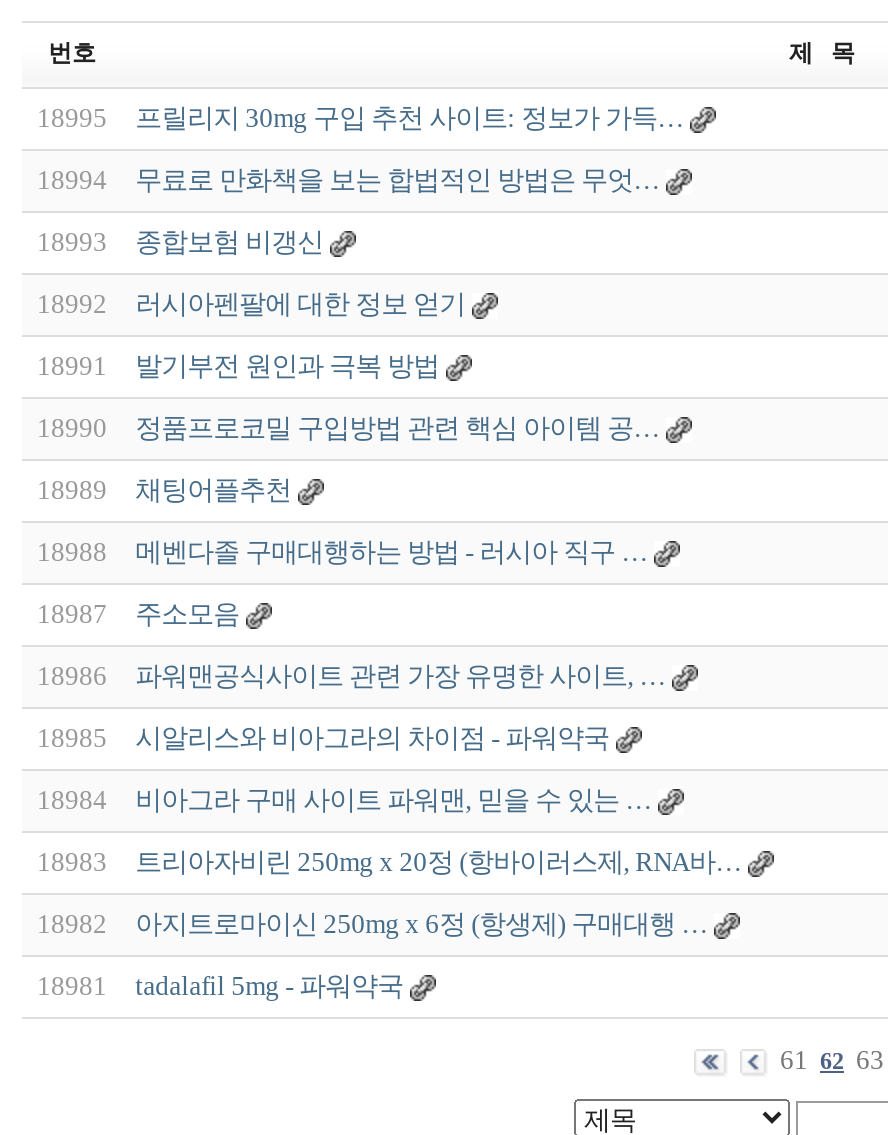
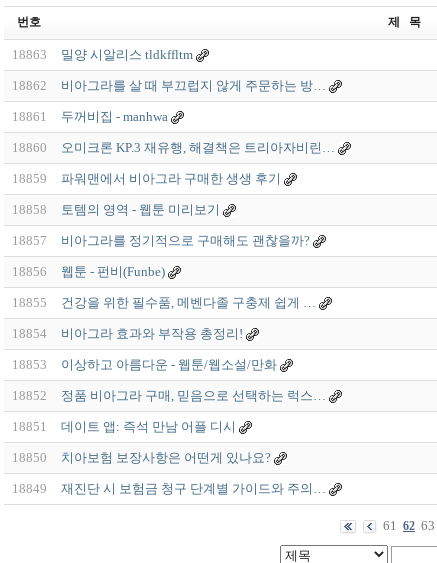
- 18995
- 프릴리지 30mg 구입 추천 사이트: 정보가 가득…
+ 18863
+ 밀양 시알리스 tldkffltm

- 18994
- 무료로 만화책을 보는 합법적인 방법은 무엇…
+ 18862
+ 비아그라를 살 때 부끄럽지 않게 주문하는 방…

- 18993
- 종합보험 비갱신
+ 18861
+ 두꺼비집 - manhwa

- 18992
- 러시아펜팔에 대한 정보 얻기
+ 18860
+ 오미크론 KP.3 재유행, 해결책은 트리아자비린…

- 18991
- 발기부전 원인과 극복 방법
+ 18859
+ 파워맨에서 비아그라 구매한 생생 후기

- 18990
- 정품프로코밀 구입방법 관련 핵심 아이템 공…
+ 18858
+ 토템의 영역 - 웹툰 미리보기

- 18989
- 채팅어플추천
+ 18857
+ 비아그라를 정기적으로 구매해도 괜찮을까?

- 18988
- 메벤다졸 구매대행하는 방법 - 러시아 직구 …
+ 18856
+ 웹툰 - 펀비(Funbe)

- 18987
- 주소모음
+ 18855
+ 건강을 위한 필수품, 메벤다졸 구충제 쉽게 …

- 18986
- 파워맨공식사이트 관련 가장 유명한 사이트, …
+ 18854
+ 비아그라 효과와 부작용 총정리!

- 18985
- 시알리스와 비아그라의 차이점 - 파워약국
+ 18853
+ 이상하고 아름다운 - 웹툰/웹소설/만화

- 18984
- 비아그라 구매 사이트 파워맨, 믿을 수 있는 …
+ 18852
+ 정품 비아그라 구매, 믿음으로 선택하는 럭스…

- 18983
- 트리아자비린 250mg x 20정 (항바이러스제, RNA바…
+ 18851
+ 데이트 앱: 즉석 만남 어플 디시

- 18982
- 아지트로마이신 250mg x 6정 (항생제) 구매대행 …
+ 18850
+ 치아보험 보장사항은 어떤게 있나요?

- 18981
- tadalafil 5mg - 파워약국
+ 18849
+ 재진단 시 보험금 청구 단계별 가이드와 주의…
